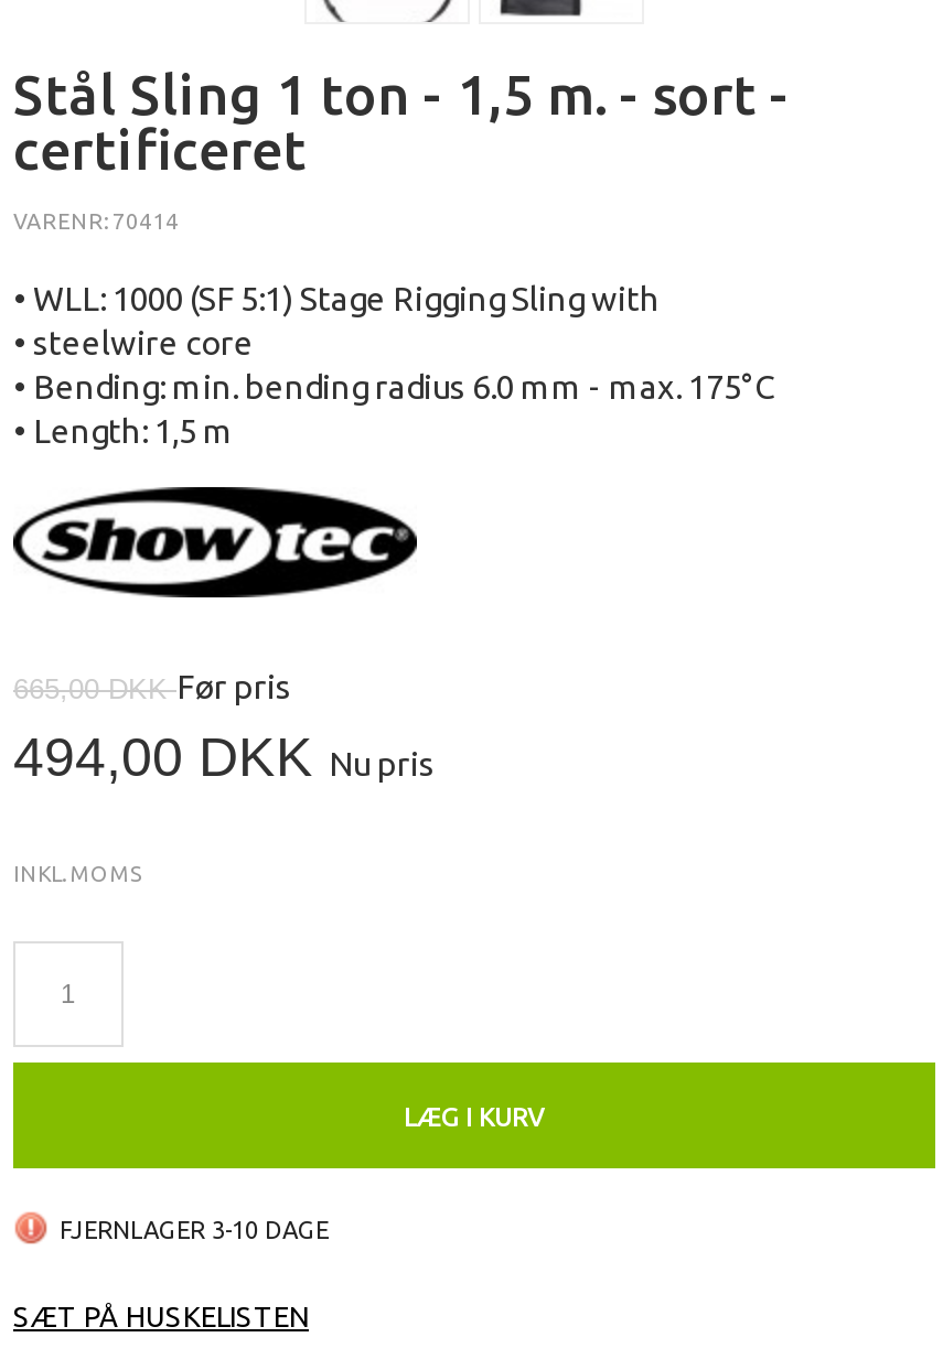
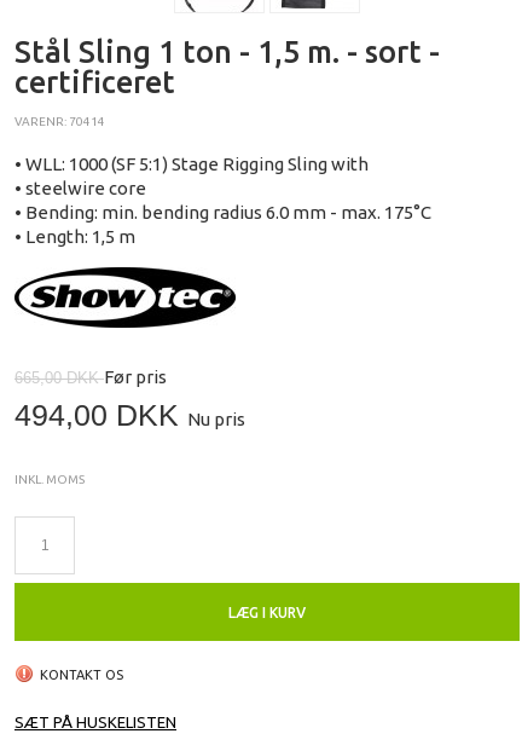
- FJERNLAGER 3-10 DAGE
+ KONTAKT OS
